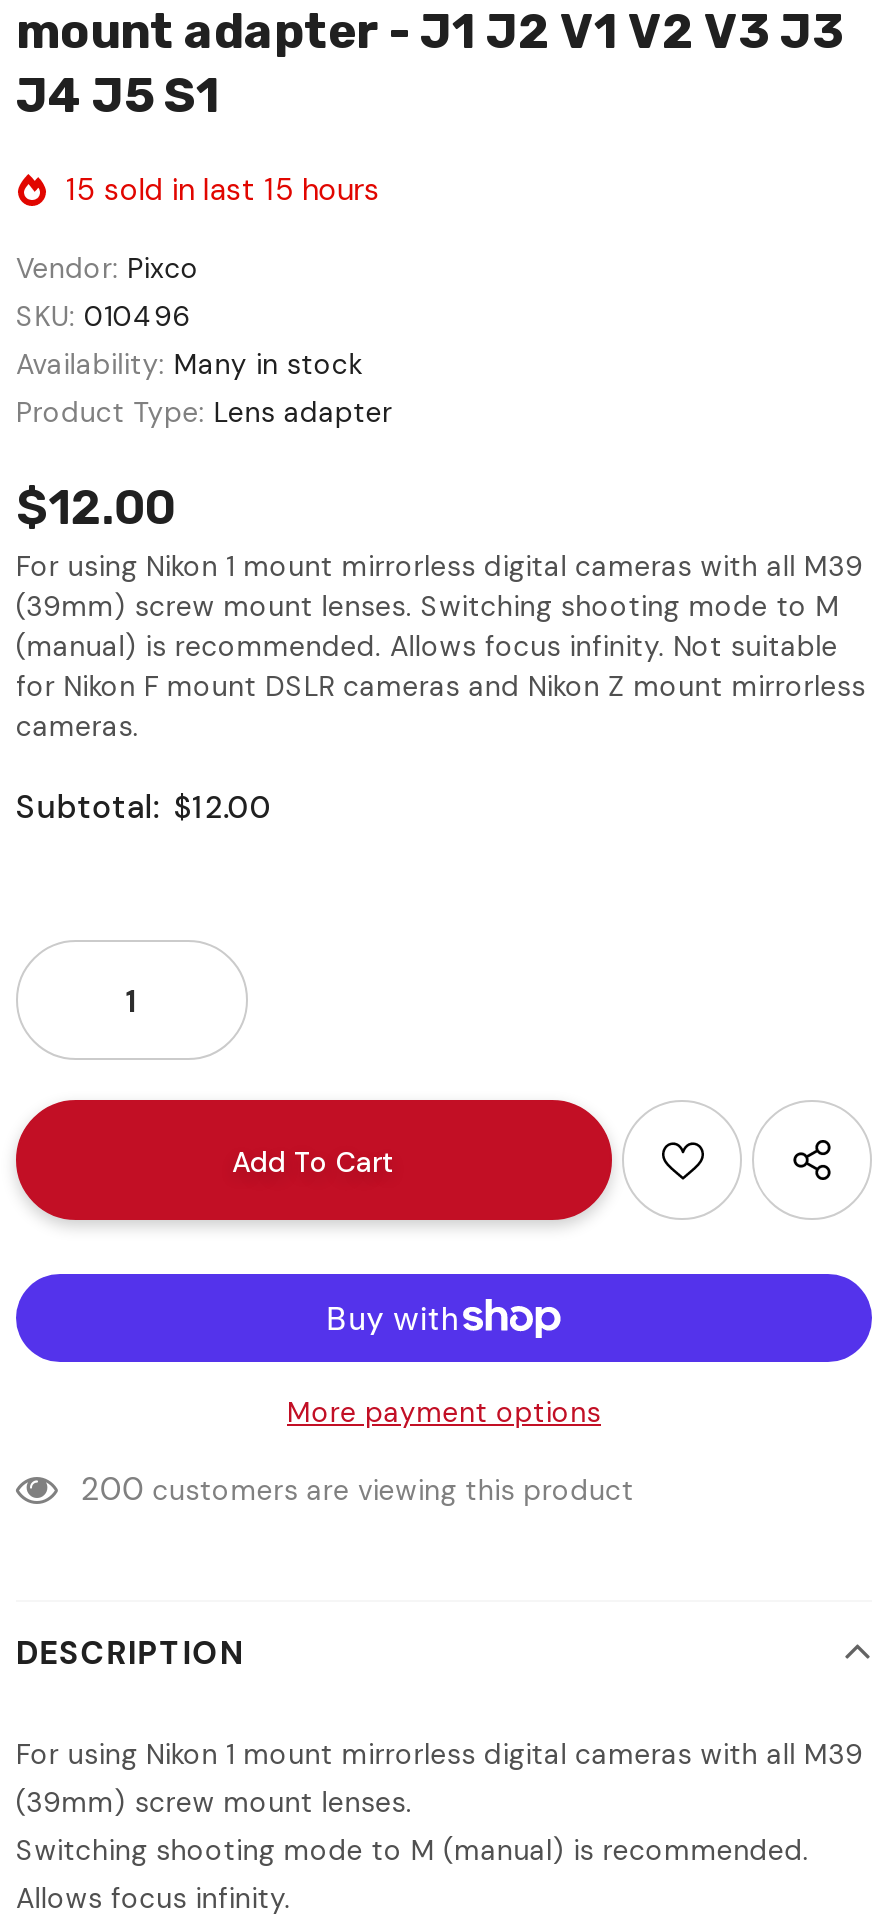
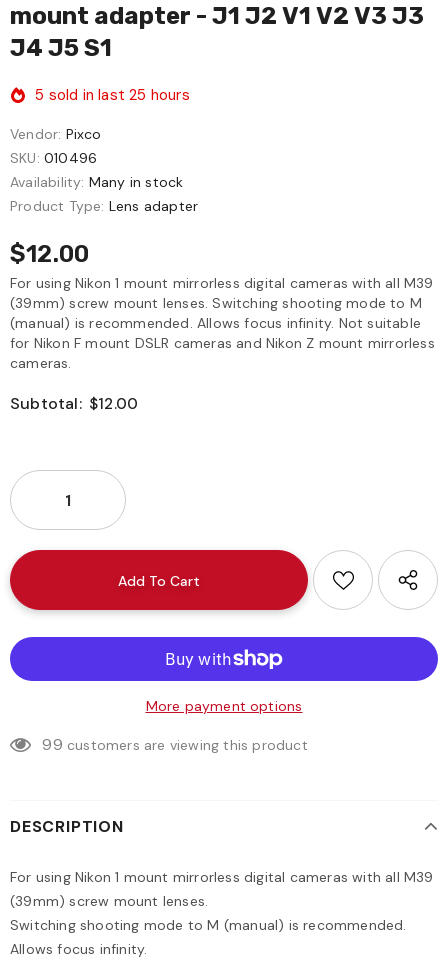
- 15 sold in last 15 hours
+ 5 sold in last 25 hours

- 200 customers are viewing this product
+ 99 customers are viewing this product
